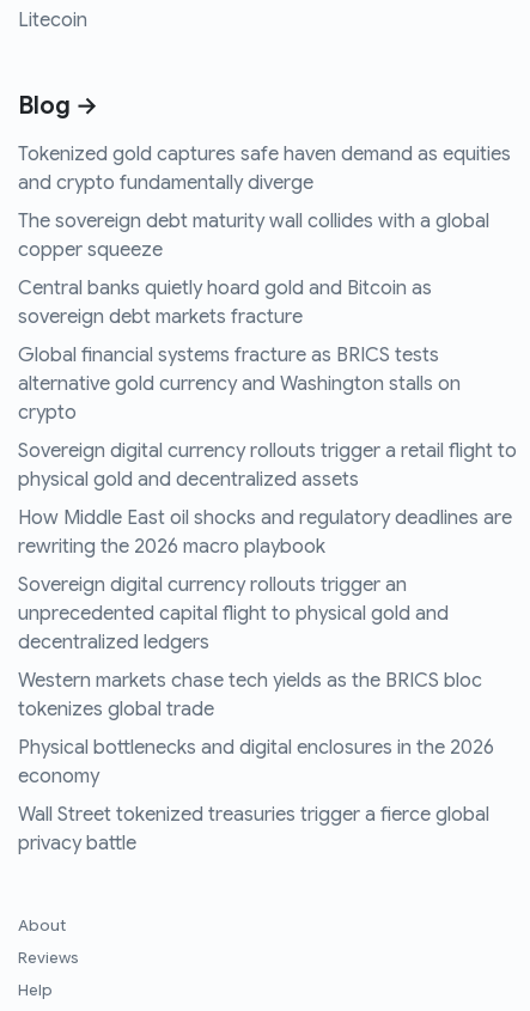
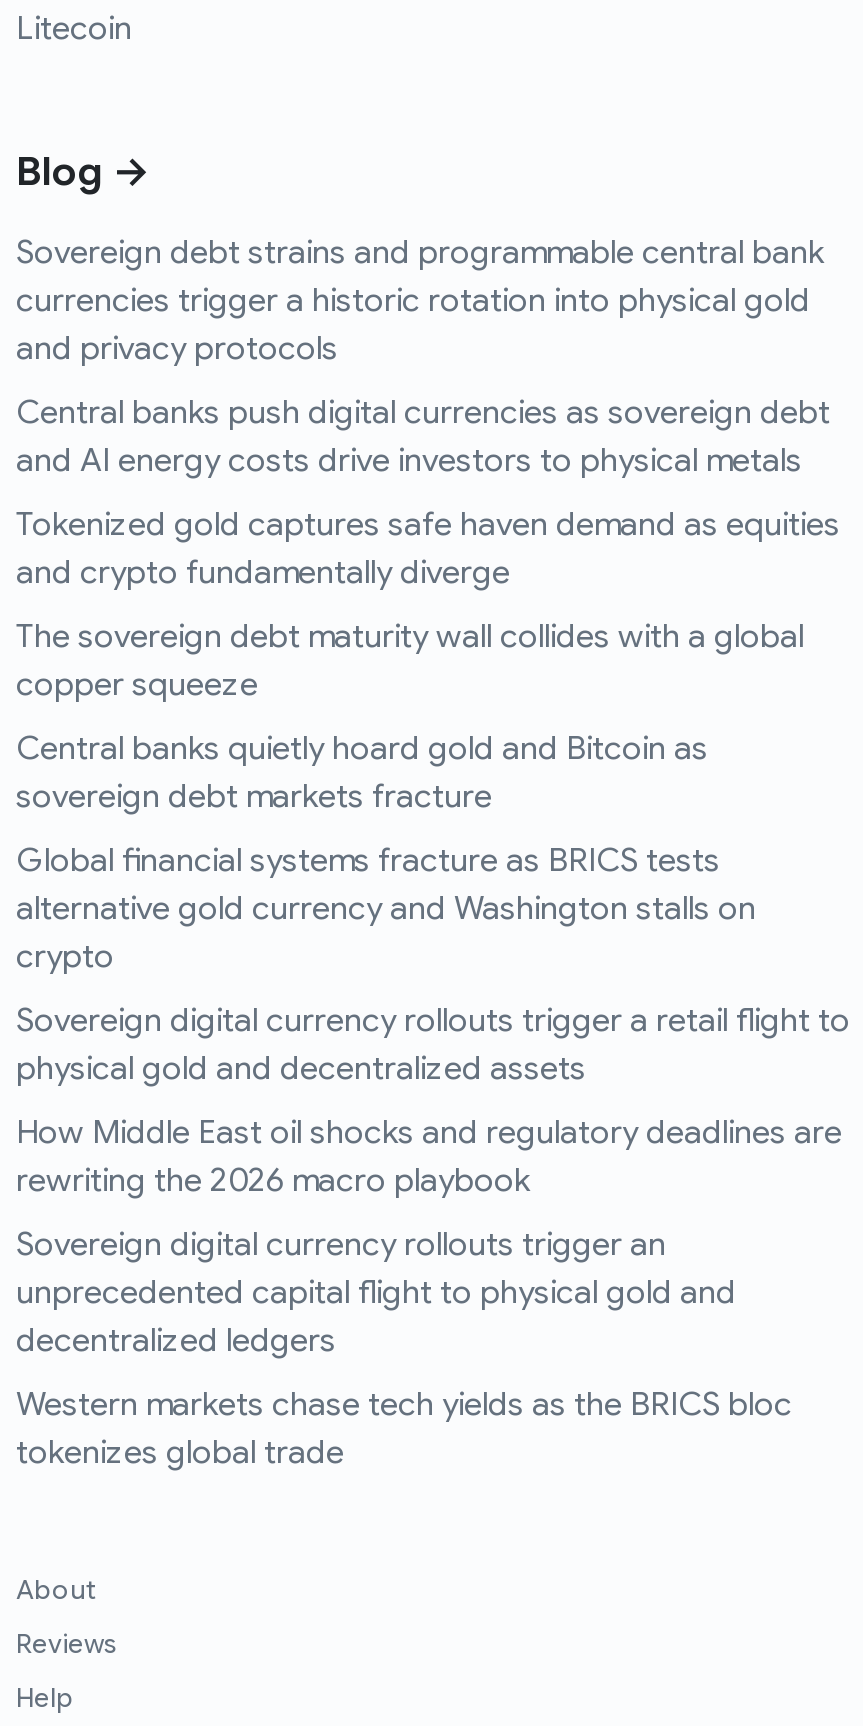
+ Sovereign debt strains and programmable central bank
+ currencies trigger a historic rotation into physical gold
+ and privacy protocols
+ Central banks push digital currencies as sovereign debt
+ and AI energy costs drive investors to physical metals

moved down: Tokenized gold captures safe haven demand as equities | and crypto fundamentally diverge | The sovereign debt maturity wall collides with a global | ... | Western markets chase tech yields as the BRICS bloc | tokenizes global trade

- Physical bottlenecks and digital enclosures in the 2026
- economy
- Wall Street tokenized treasuries trigger a fierce global
- privacy battle
